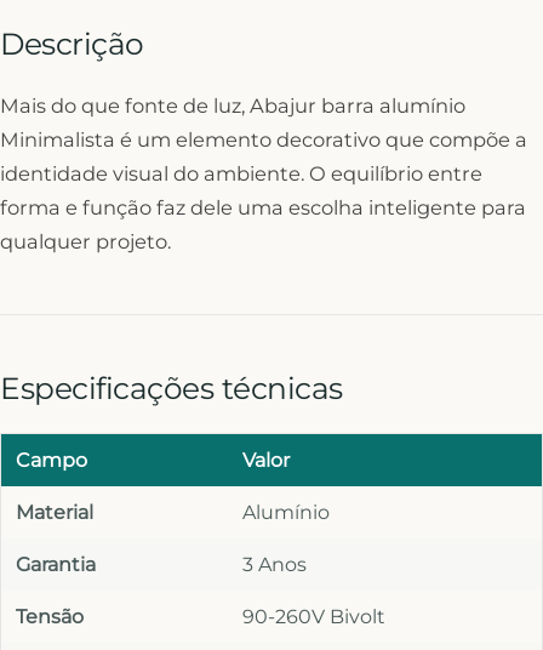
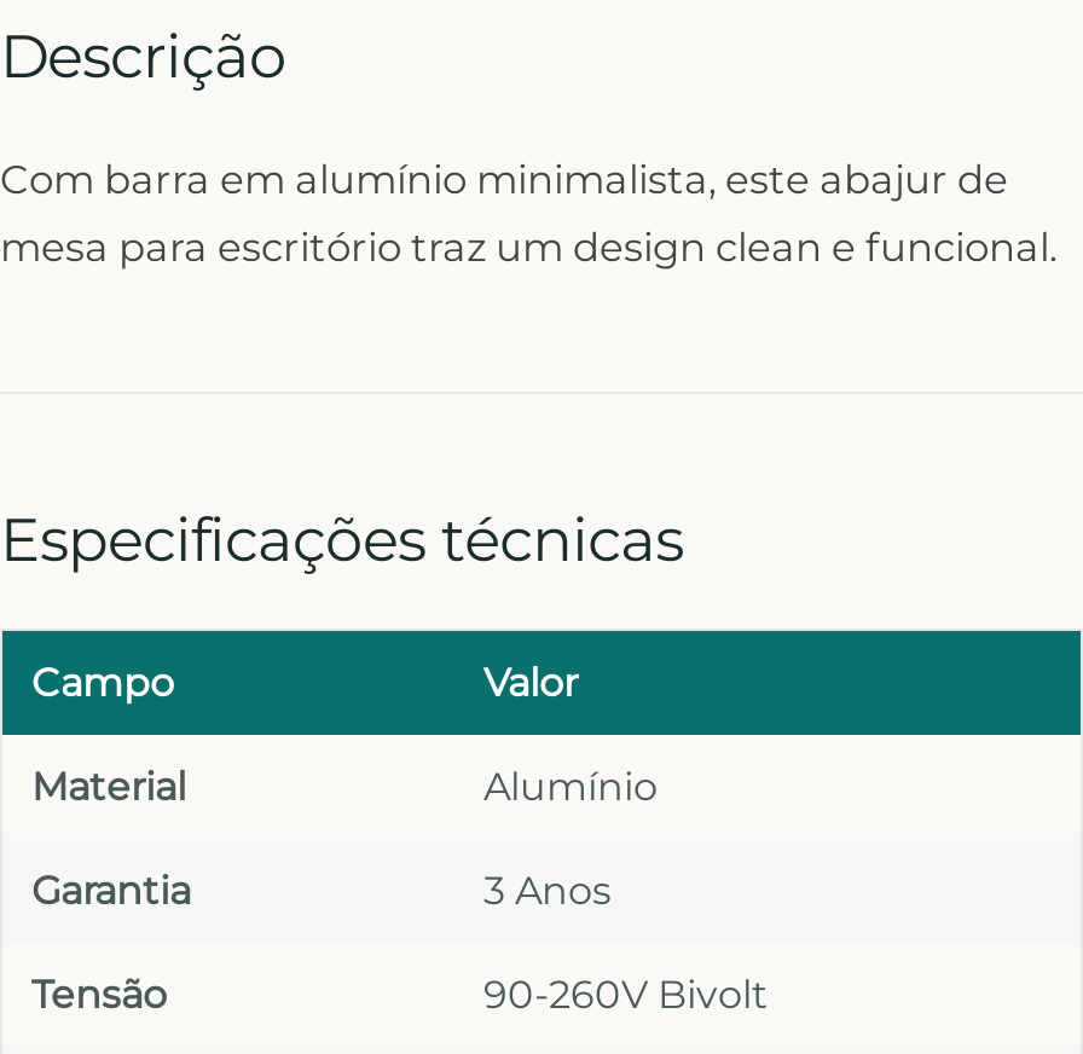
- Mais do que fonte de luz, Abajur barra alumínio
- Minimalista é um elemento decorativo que compõe a
- identidade visual do ambiente. O equilíbrio entre
- forma e função faz dele uma escolha inteligente para
- qualquer projeto.
+ Com barra em alumínio minimalista, este abajur de
+ mesa para escritório traz um design clean e funcional.
